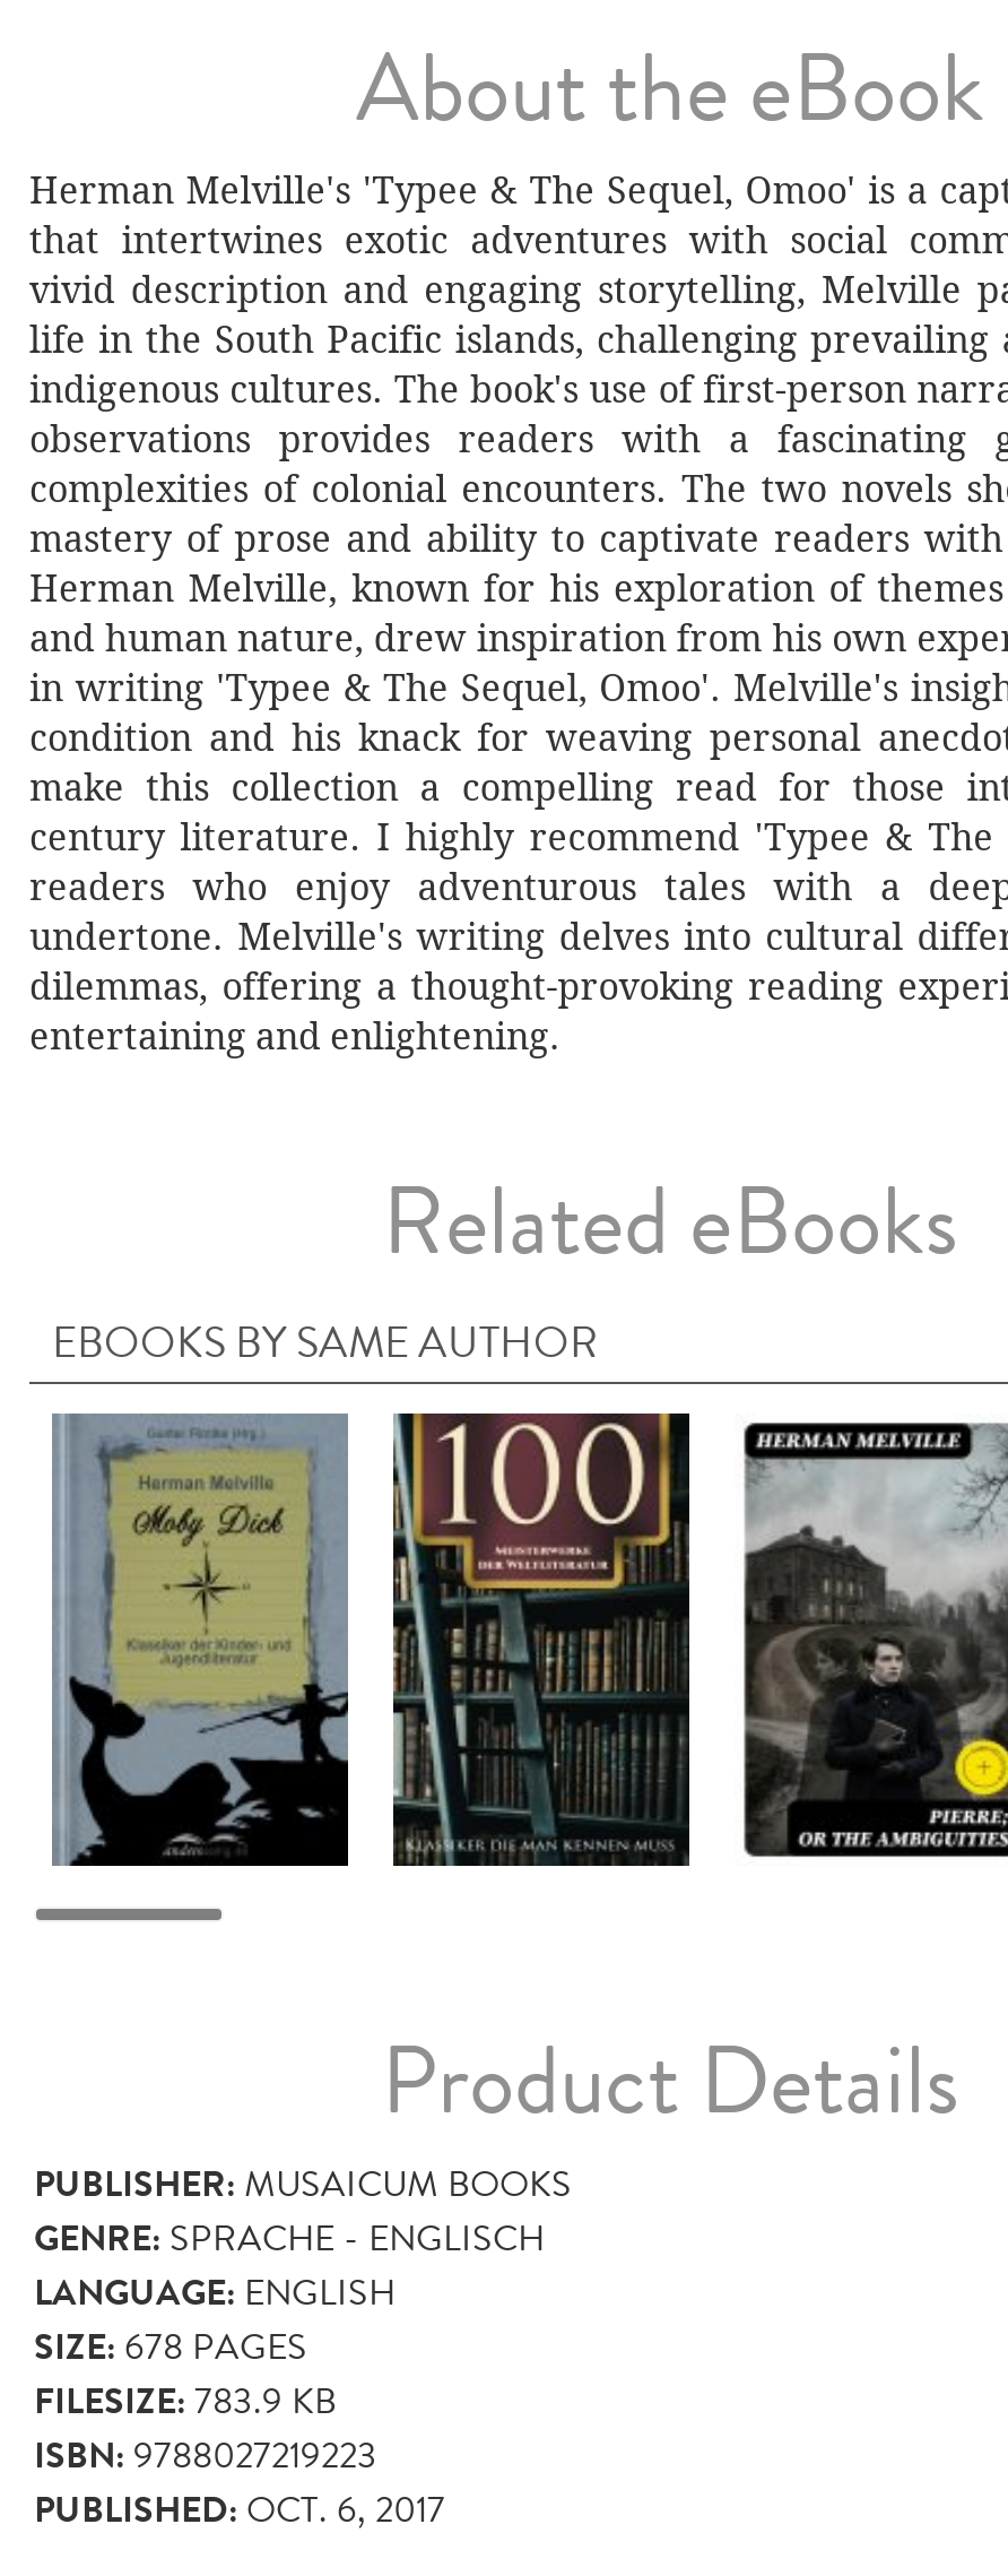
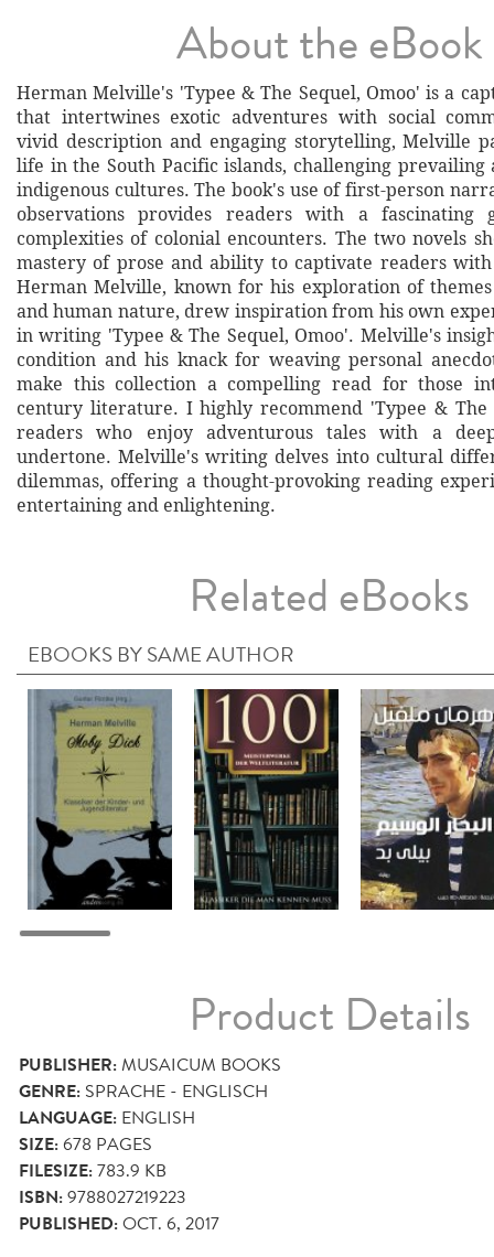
- [image]
+ [image]
